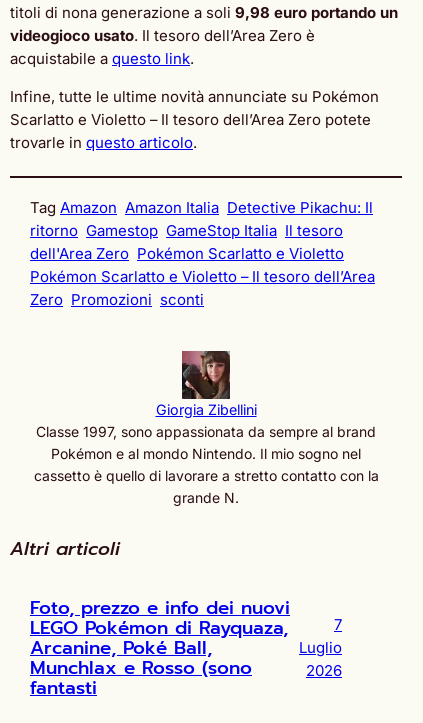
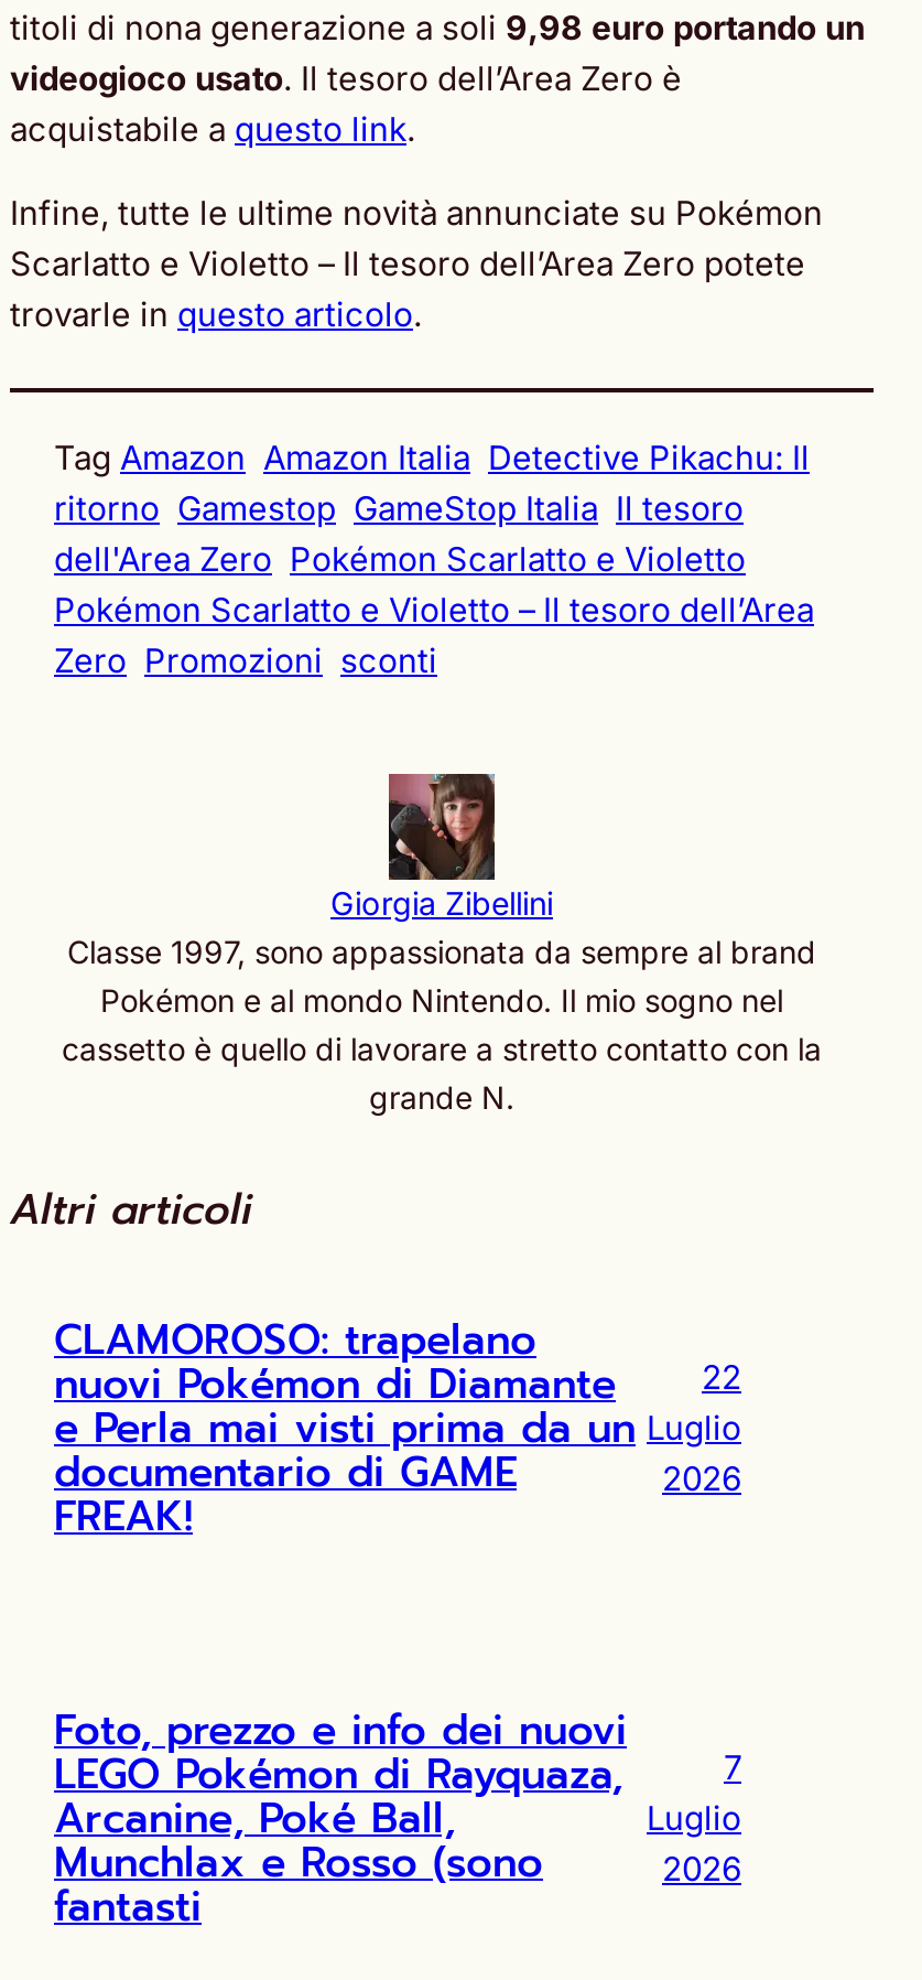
+ CLAMOROSO: trapelano
+ nuovi Pokémon di Diamante
+ e Perla mai visti prima da un
+ documentario di GAME
+ FREAK!

+ 22
+ Luglio
+ 2026
